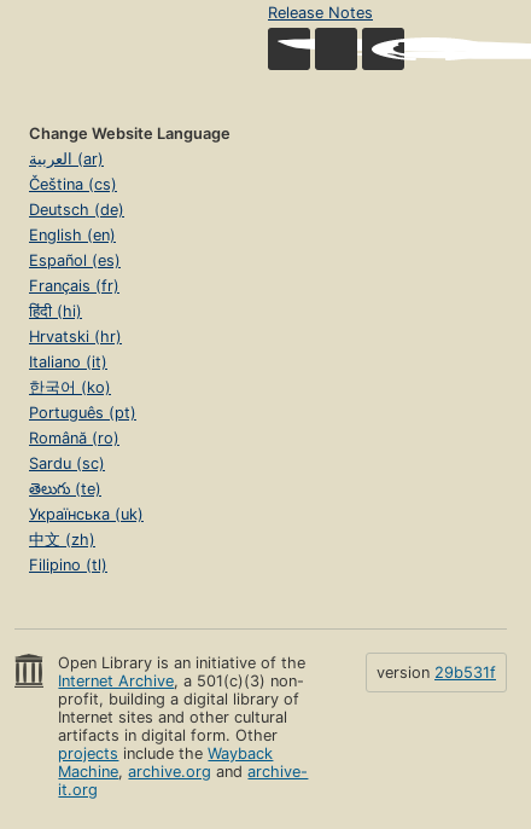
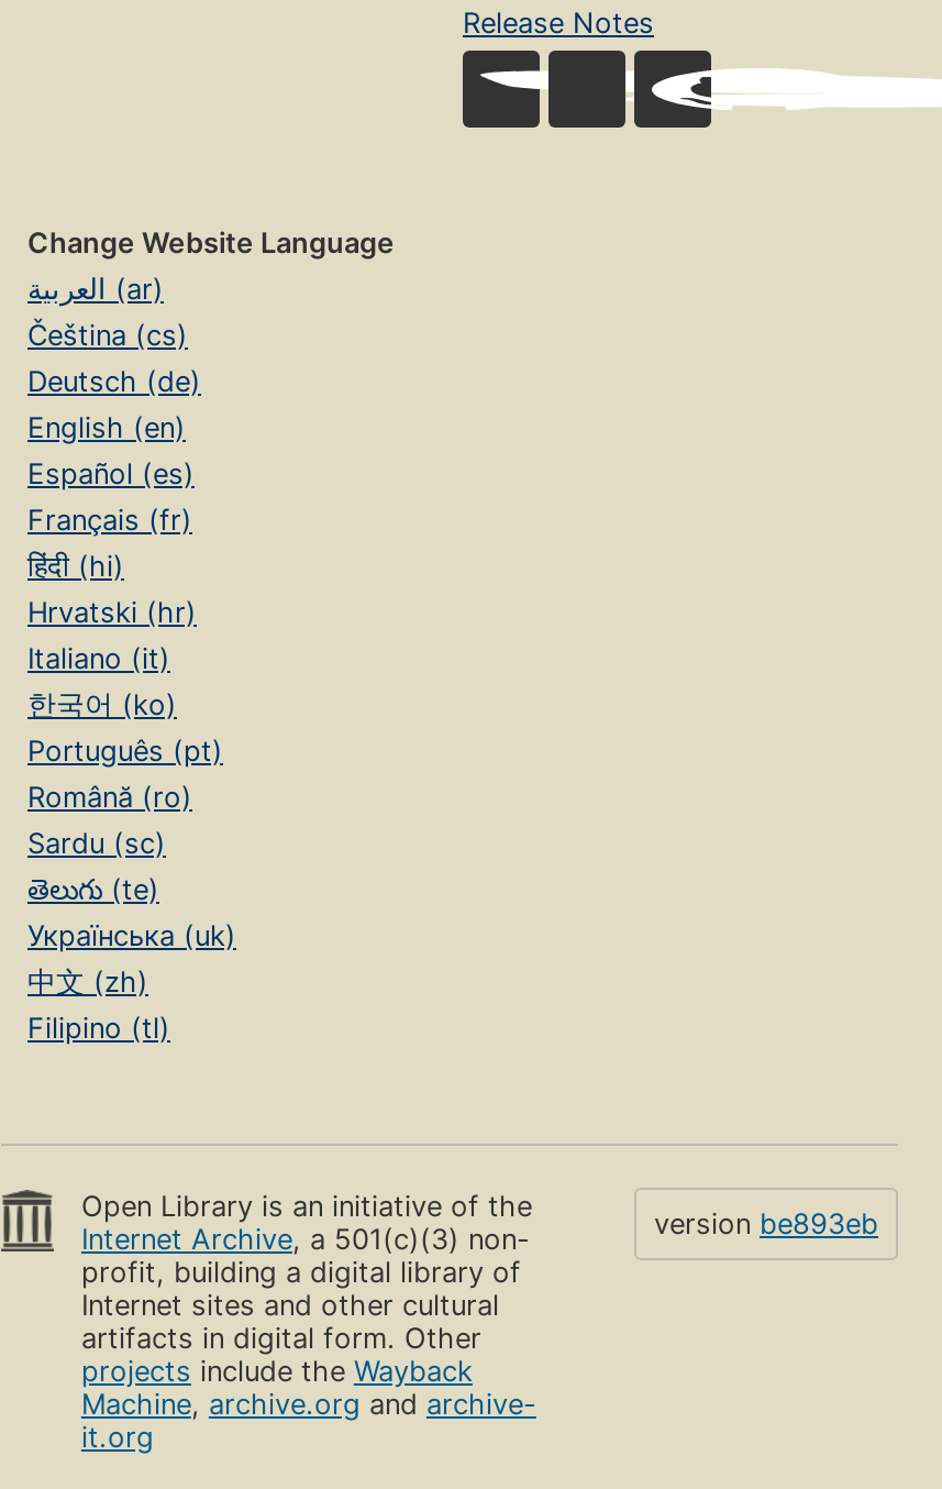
- version 29b531f
+ version be893eb
